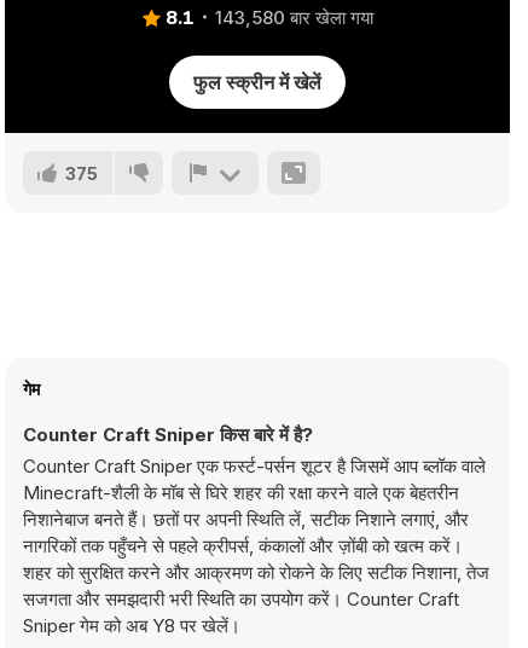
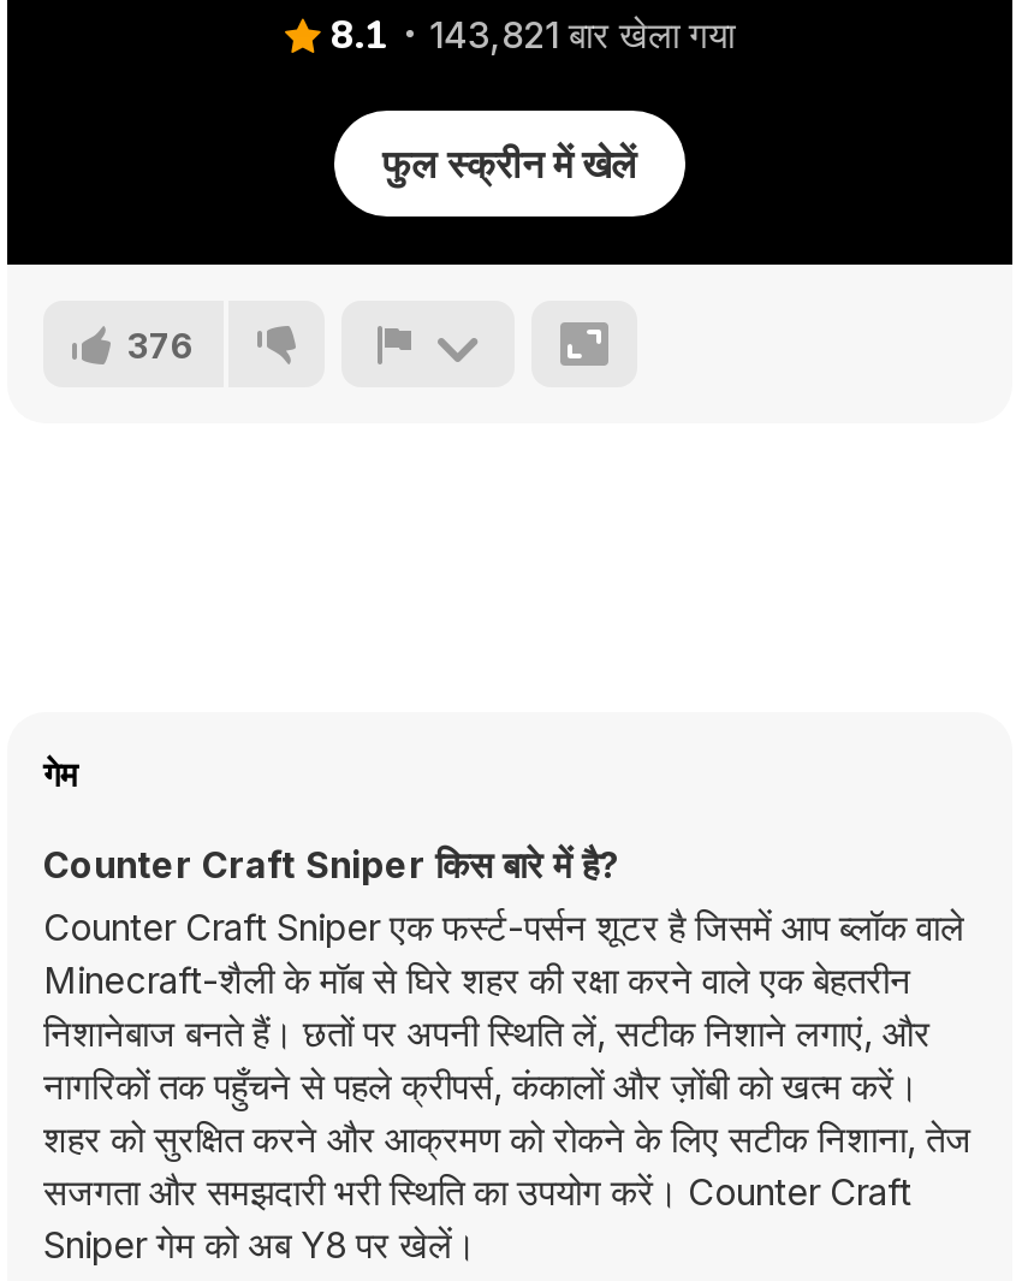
- 8.1 143,580 बार खेला गया
+ 8.1 143,821 बार खेला गया

- 375
+ 376
